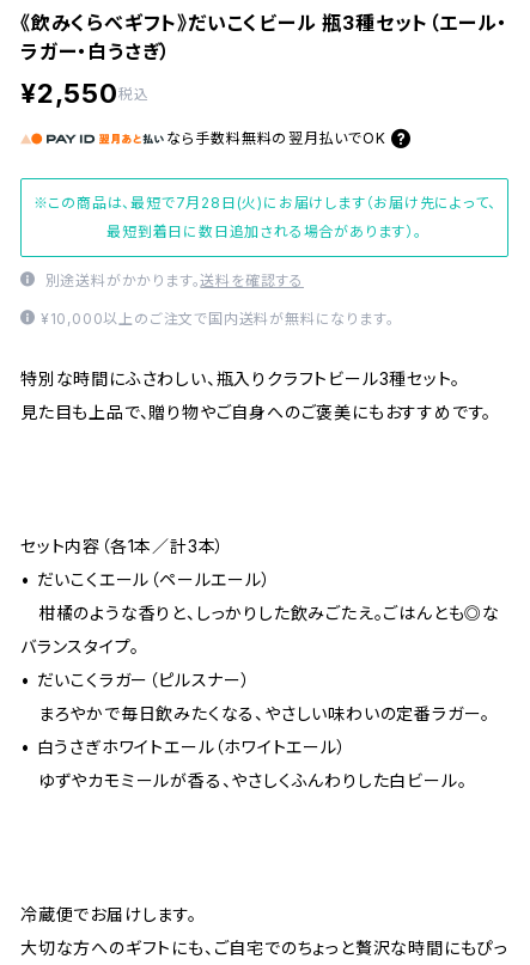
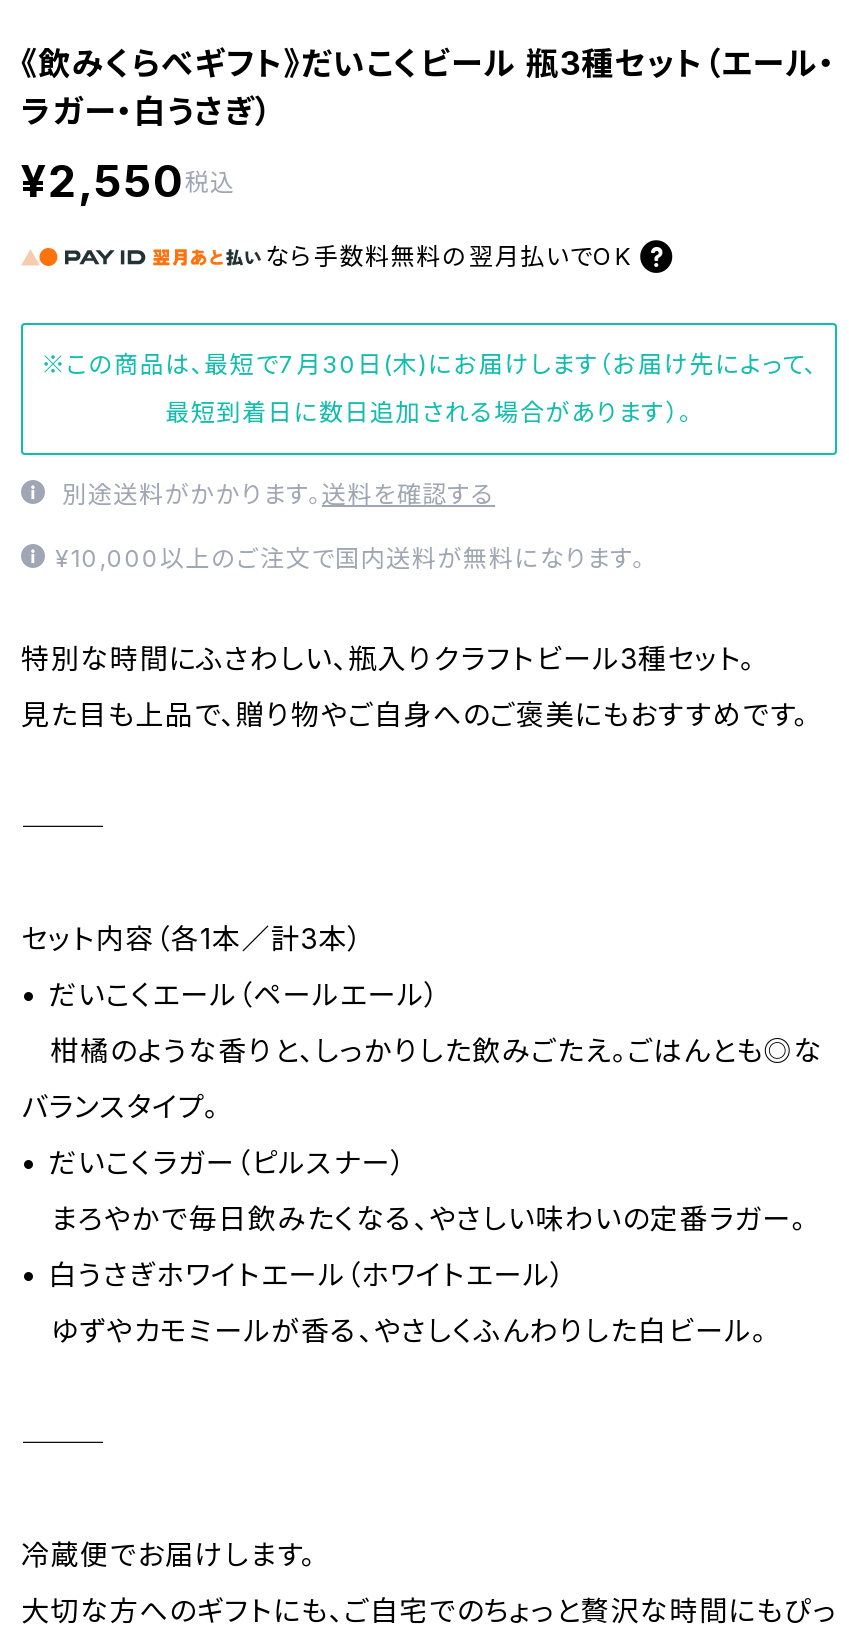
- ※この商品は、最短で7月28日(火)にお届けします（お届け先によって、
+ ※この商品は、最短で7月30日(木)にお届けします（お届け先によって、
